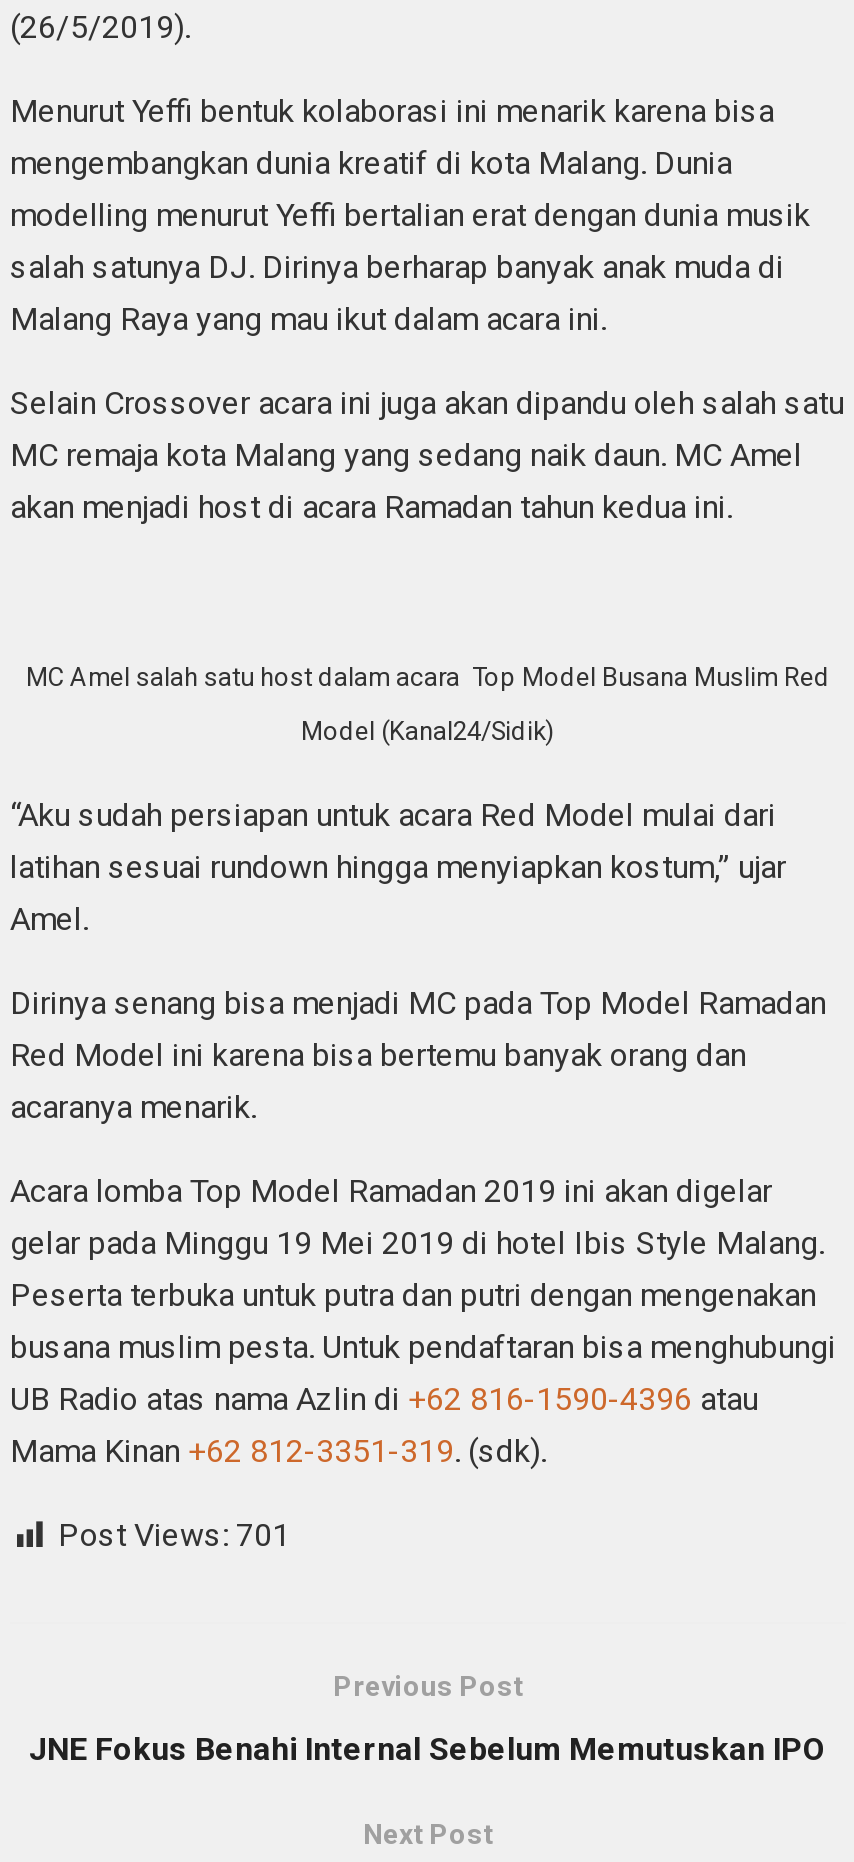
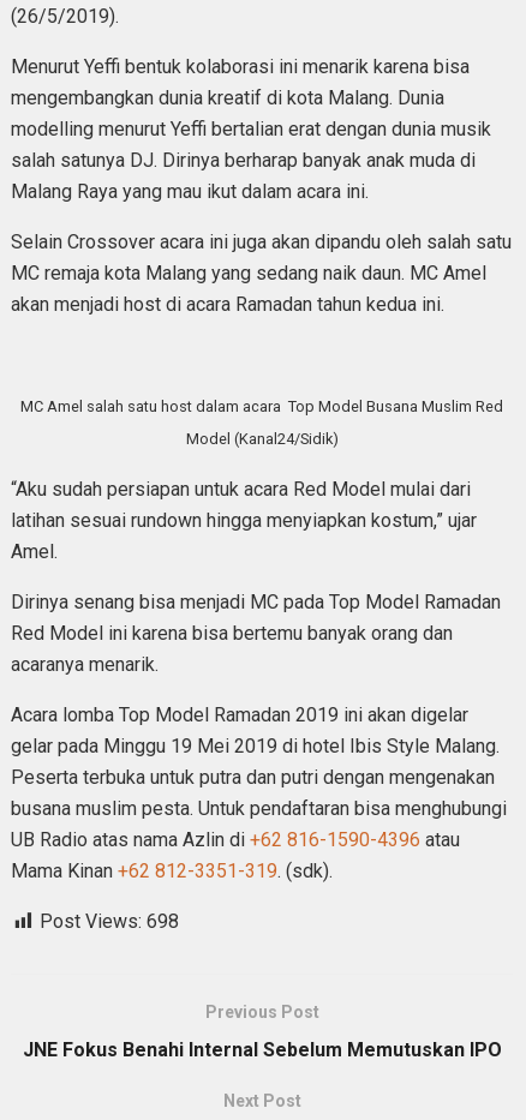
- Post Views: 701
+ Post Views: 698
